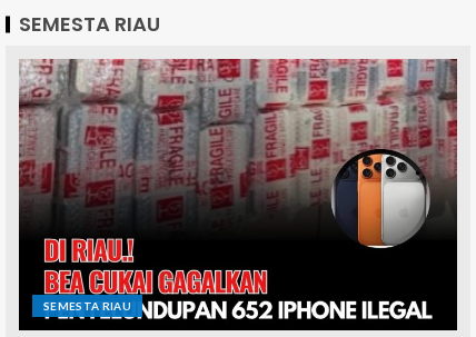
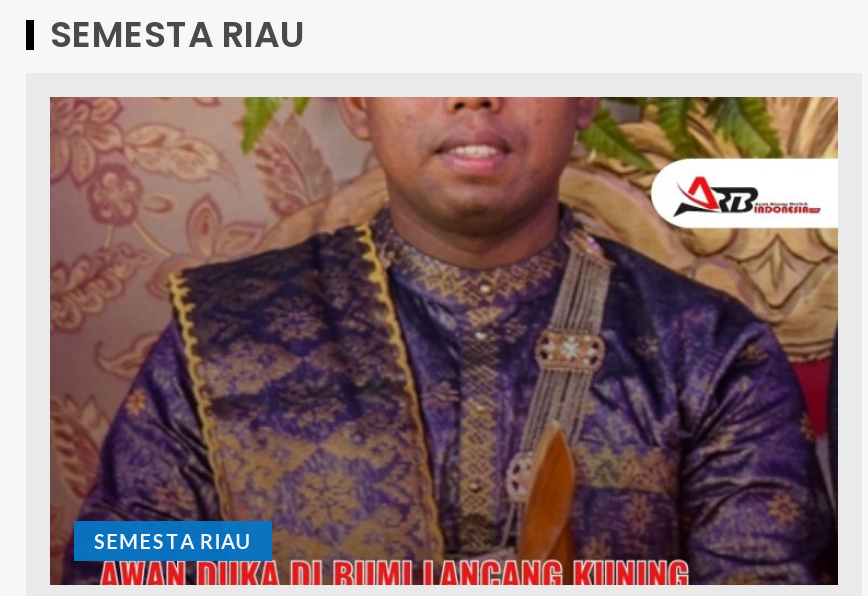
- [image]
+ [image]
